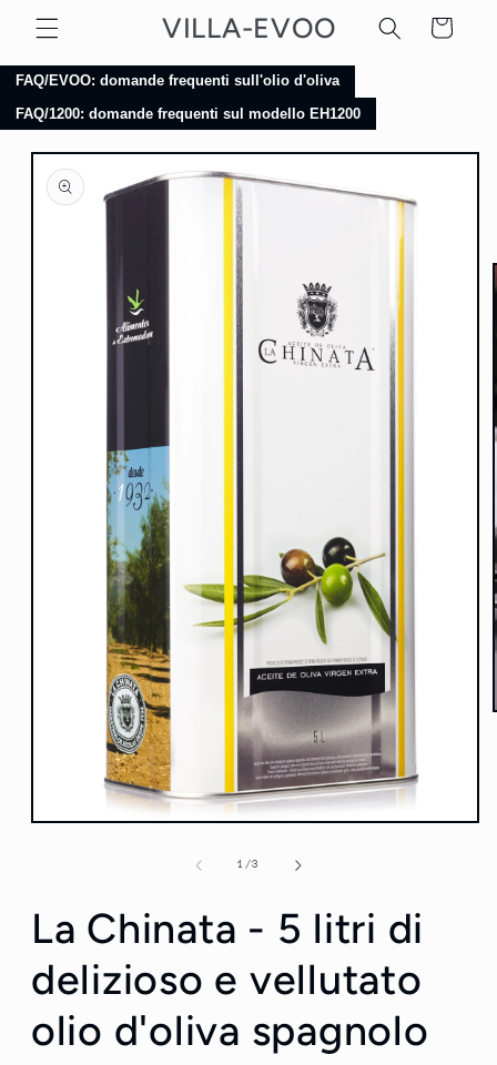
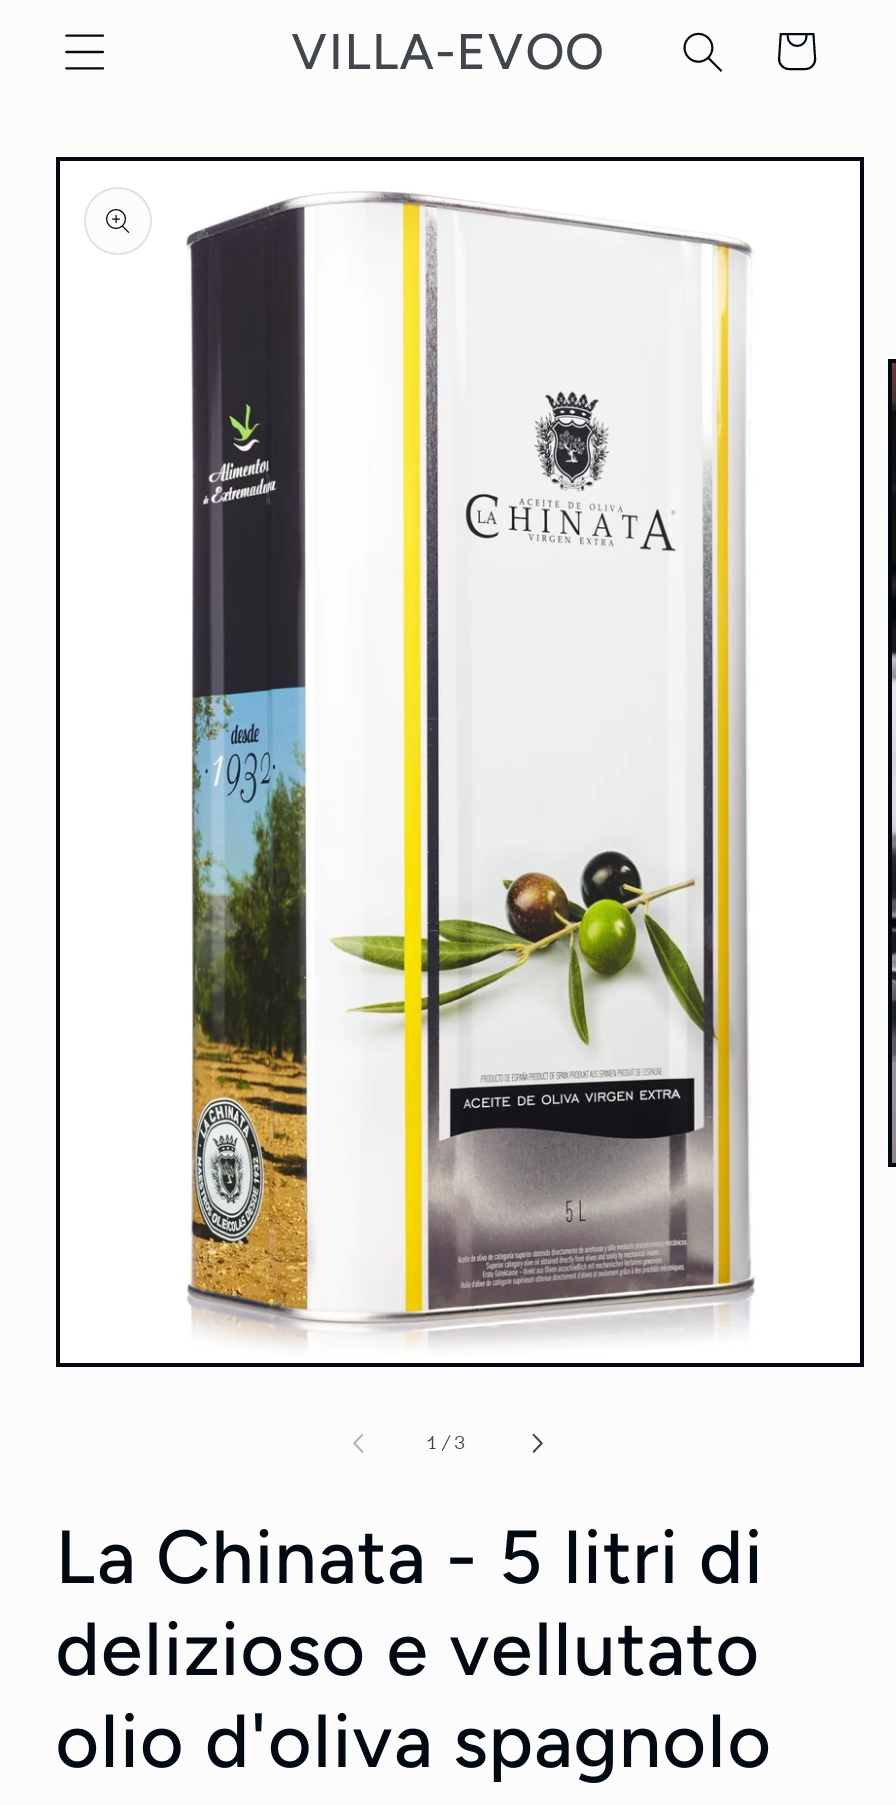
- FAQ/EVOO: domande frequenti sull'olio d'oliva
- FAQ/1200: domande frequenti sul modello EH1200
